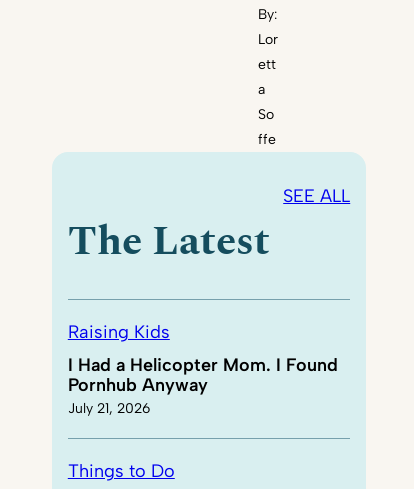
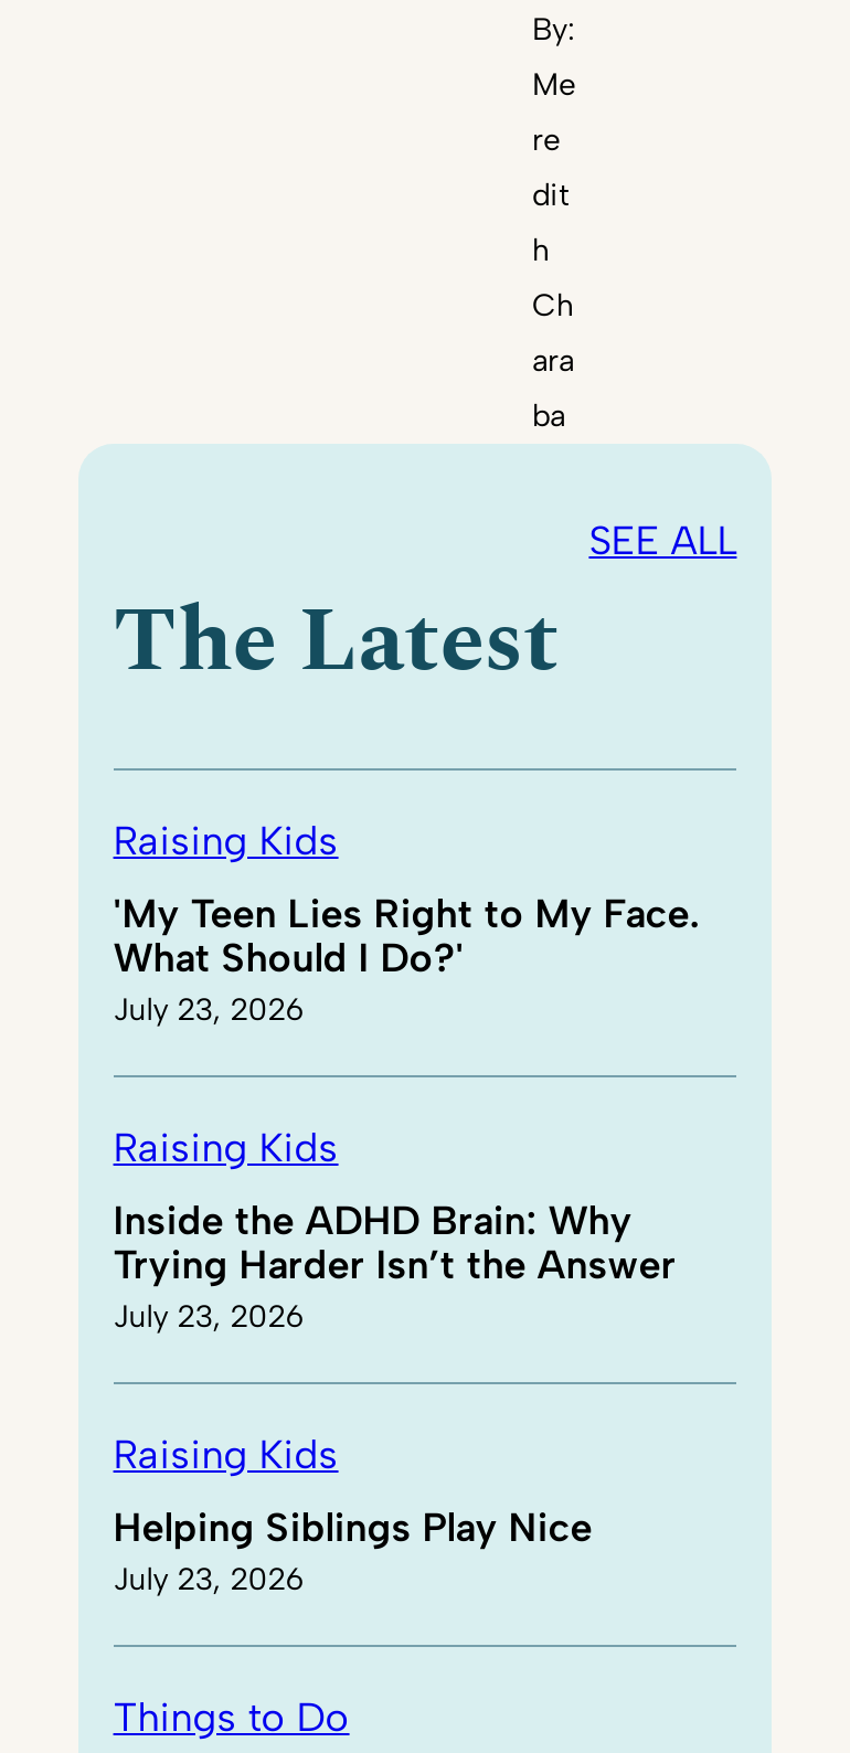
- Lor
- ett
- a
- So
- ffe
+ Me
+ re
+ dit
+ h
+ Ch
+ ara
+ ba

- I Had a Helicopter Mom. I Found
- Pornhub Anyway
- July 21, 2026
+ 'My Teen Lies Right to My Face.
+ What Should I Do?'
+ July 23, 2026
+ Raising Kids
+ Inside the ADHD Brain: Why
+ Trying Harder Isn’t the Answer
+ July 23, 2026
+ Raising Kids
+ Helping Siblings Play Nice
+ July 23, 2026
